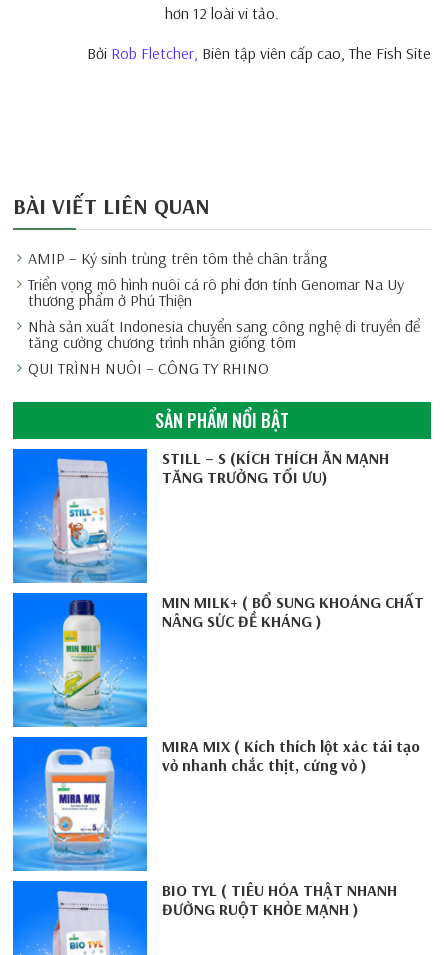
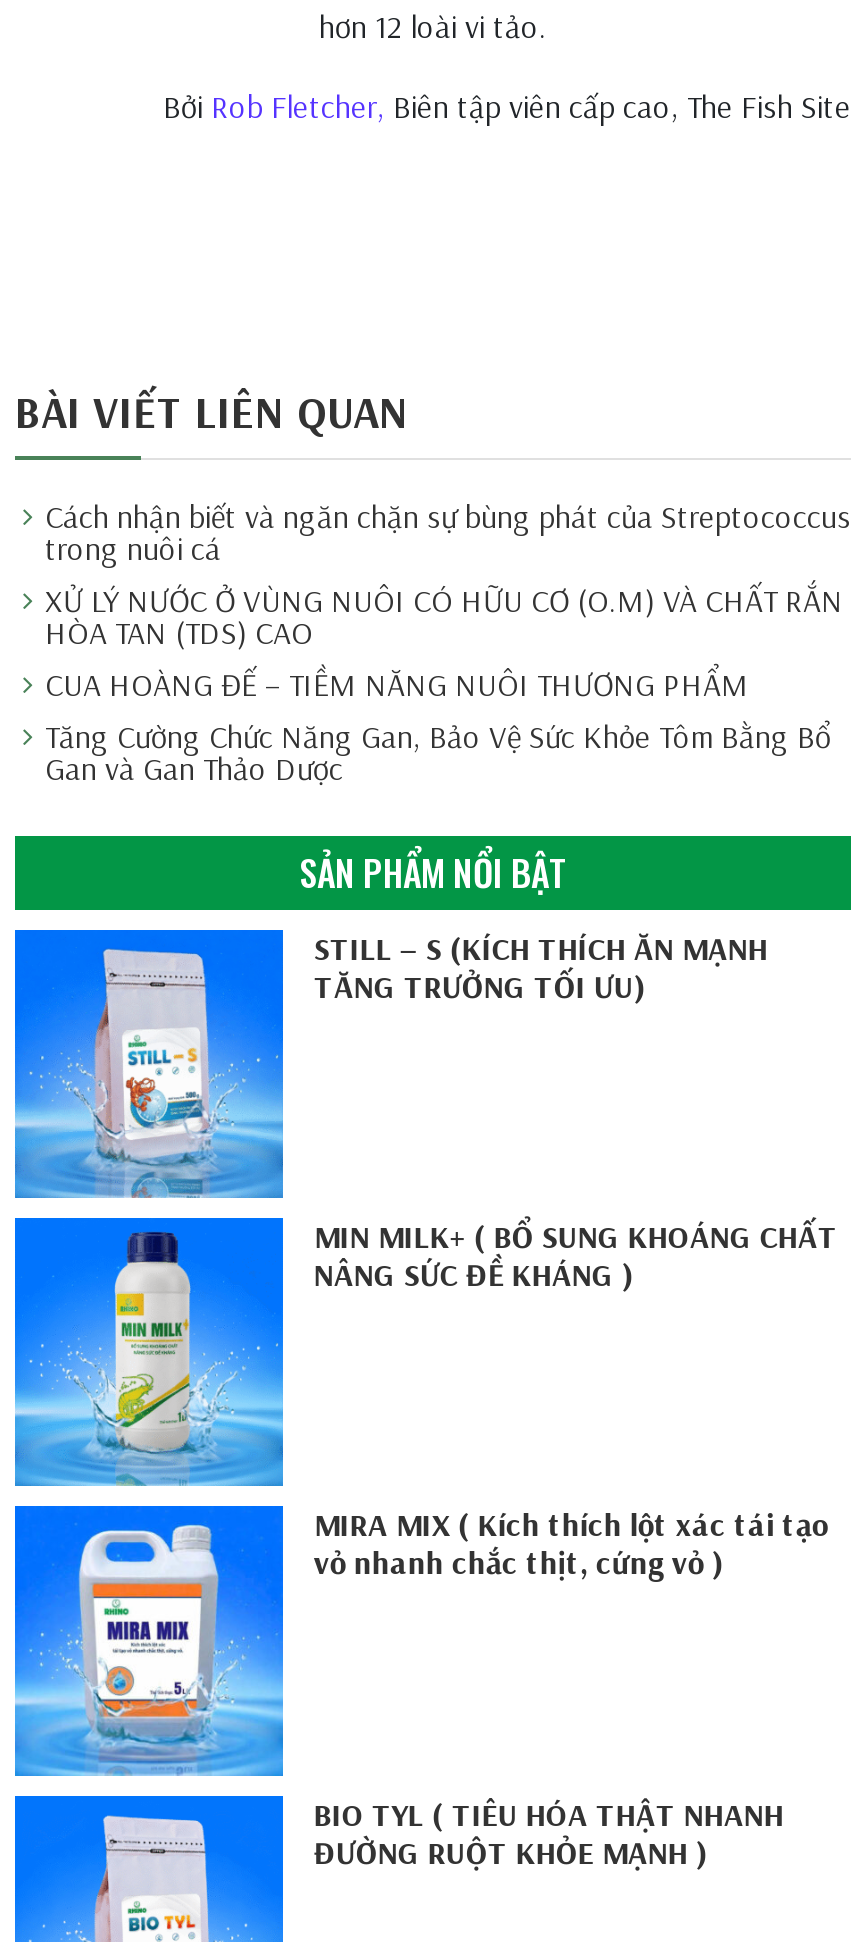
- AMIP – Ký sinh trùng trên tôm thẻ chân trắng
- Triển vọng mô hình nuôi cá rô phi đơn tính Genomar Na Uy
- thương phẩm ở Phú Thiện
- Nhà sản xuất Indonesia chuyển sang công nghệ di truyền để
- tăng cường chương trình nhân giống tôm
- QUI TRÌNH NUÔI – CÔNG TY RHINO
+ Cách nhận biết và ngăn chặn sự bùng phát của Streptococcus
+ trong nuôi cá
+ XỬ LÝ NƯỚC Ở VÙNG NUÔI CÓ HỮU CƠ (O.M) VÀ CHẤT RẮN
+ HÒA TAN (TDS) CAO
+ CUA HOÀNG ĐẾ – TIỀM NĂNG NUÔI THƯƠNG PHẨM
+ Tăng Cường Chức Năng Gan, Bảo Vệ Sức Khỏe Tôm Bằng Bổ
+ Gan và Gan Thảo Dược
